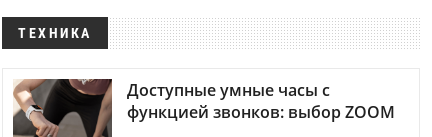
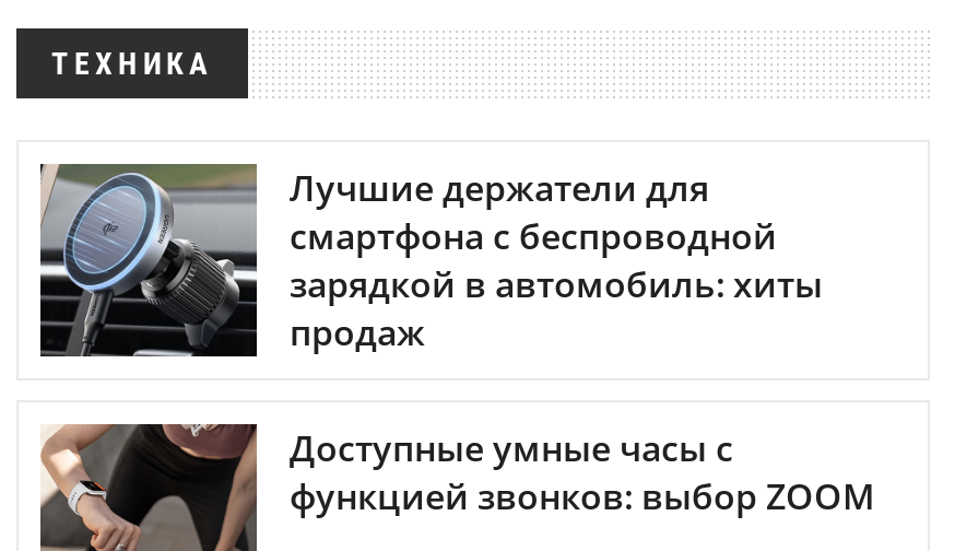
+ [image]
+ Лучшие держатели для
+ смартфона с беспроводной
+ зарядкой в автомобиль: хиты
+ продаж
